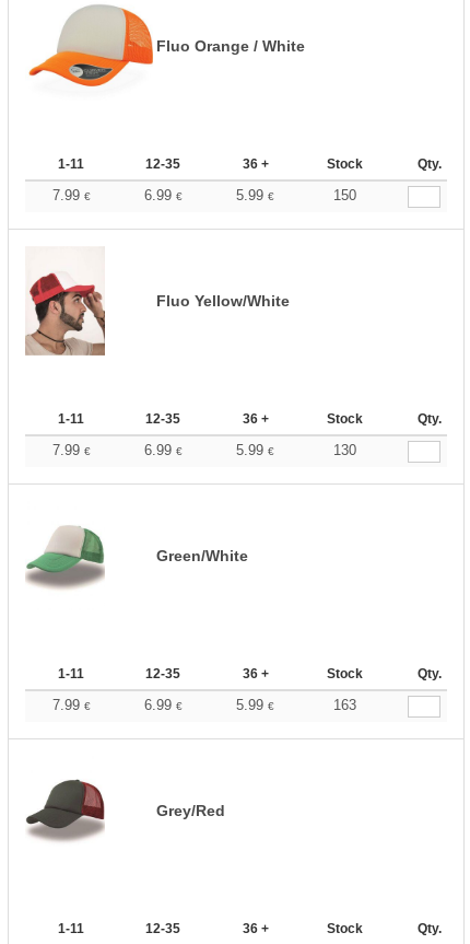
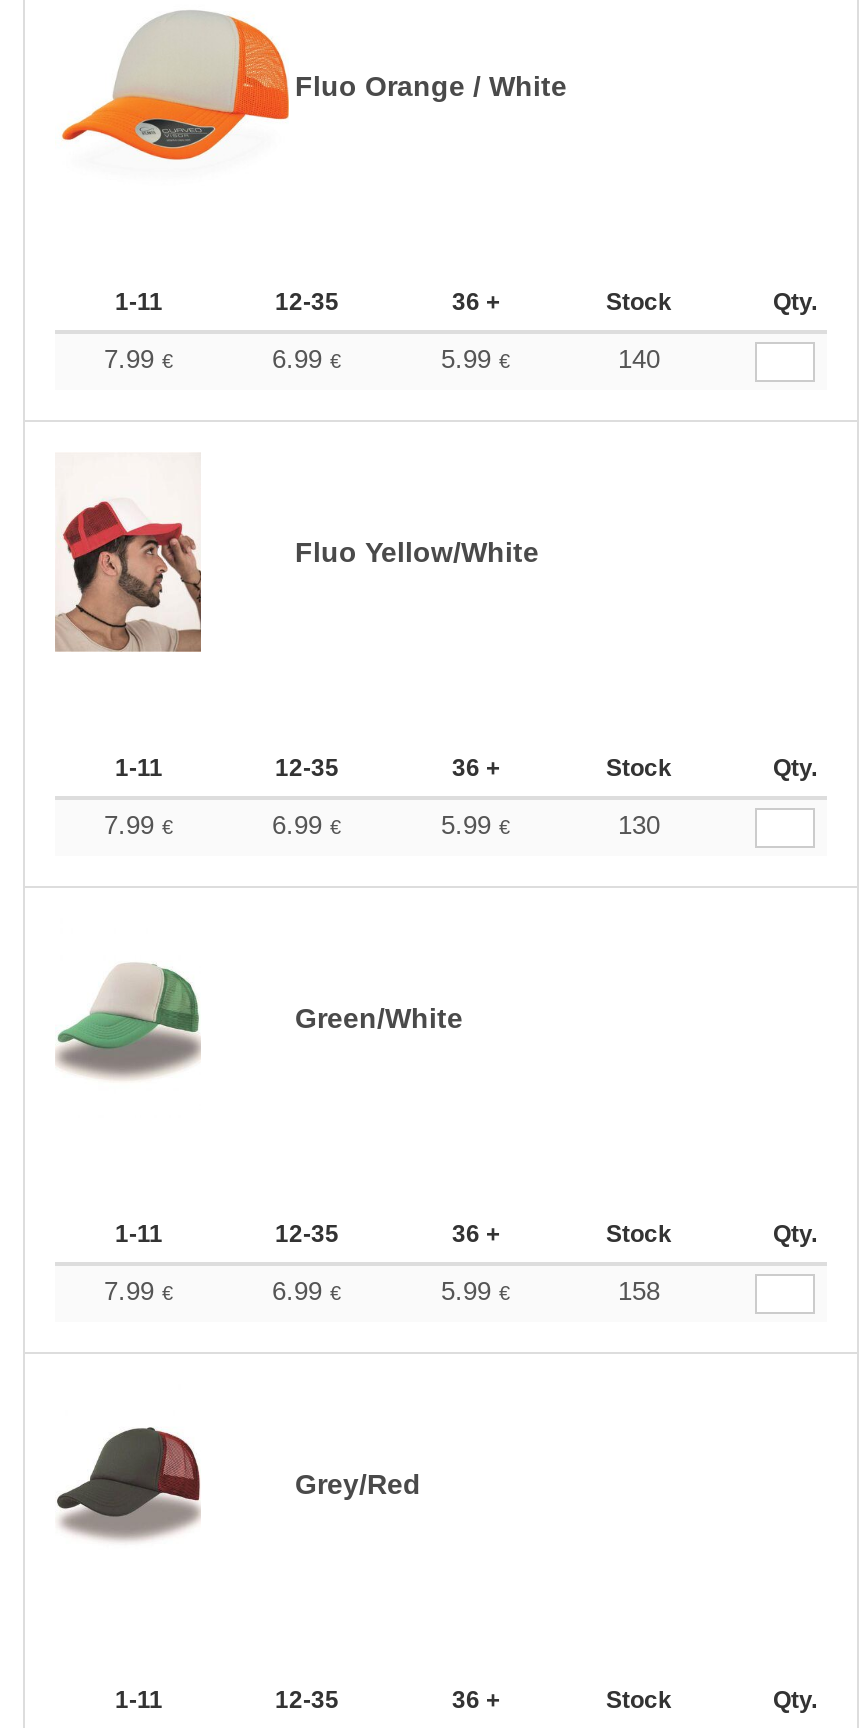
- 150
+ 140

- 163
+ 158
